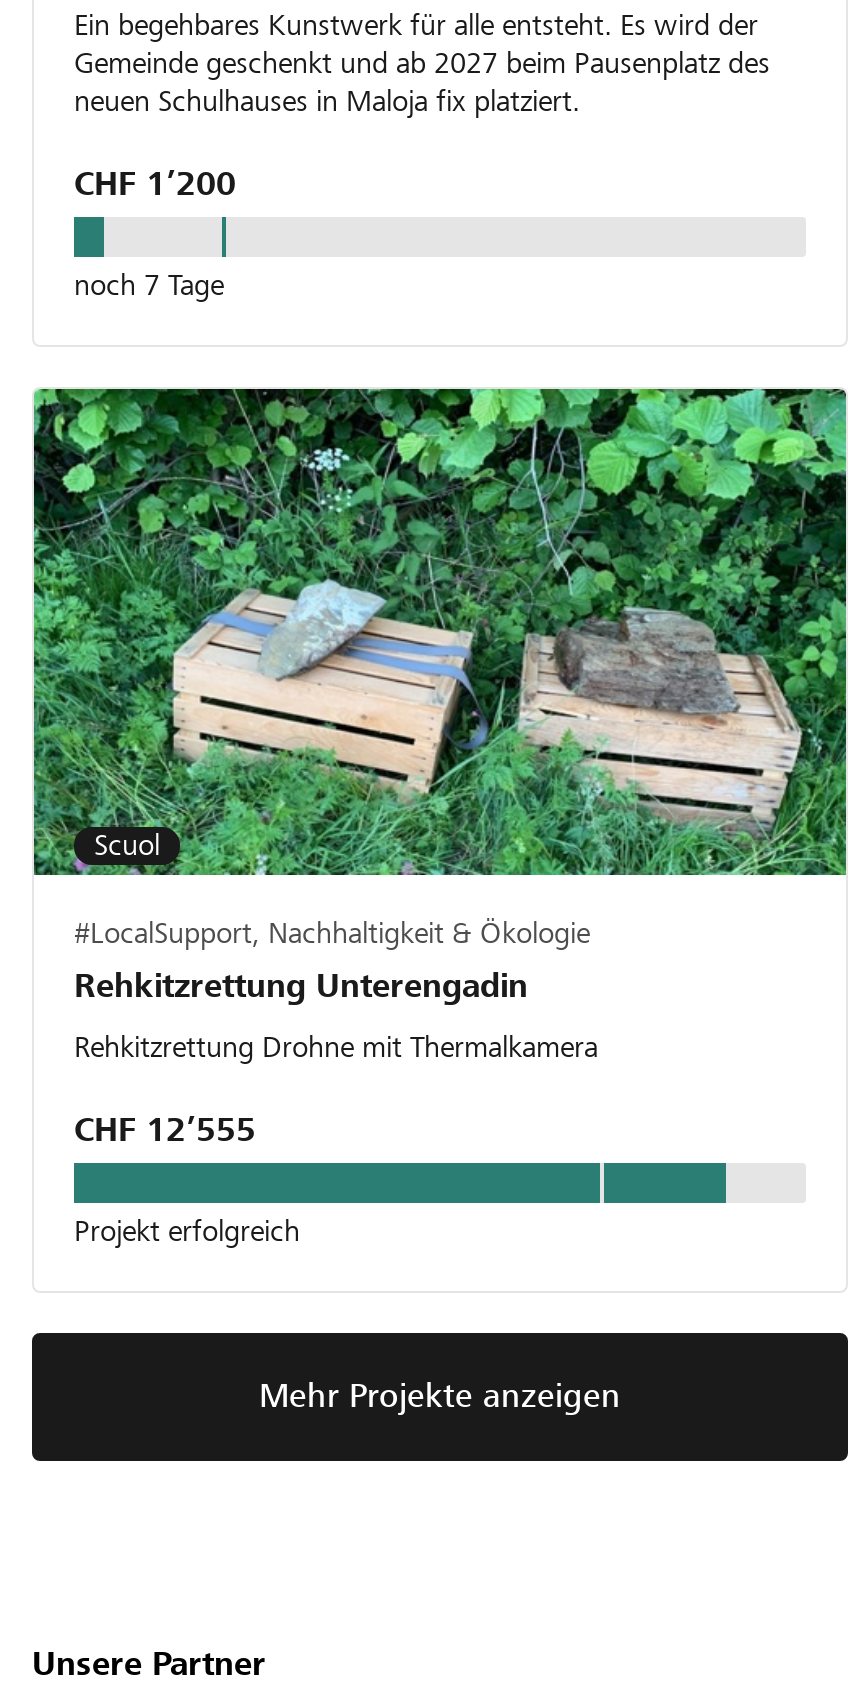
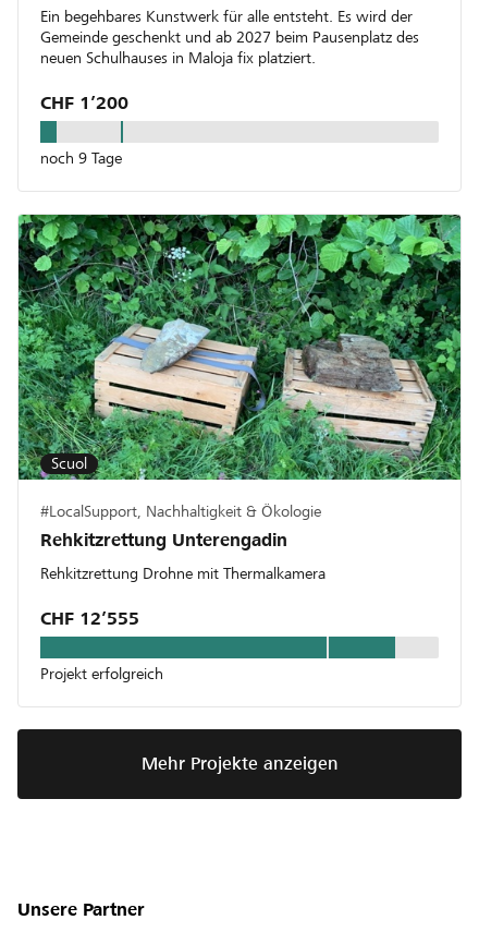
- noch 7 Tage
+ noch 9 Tage
